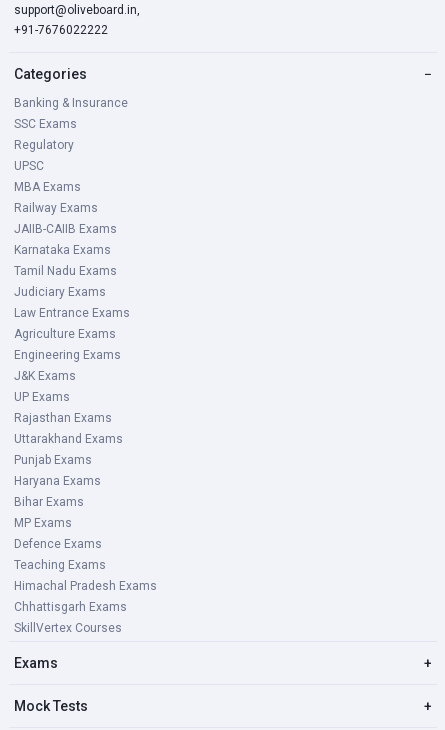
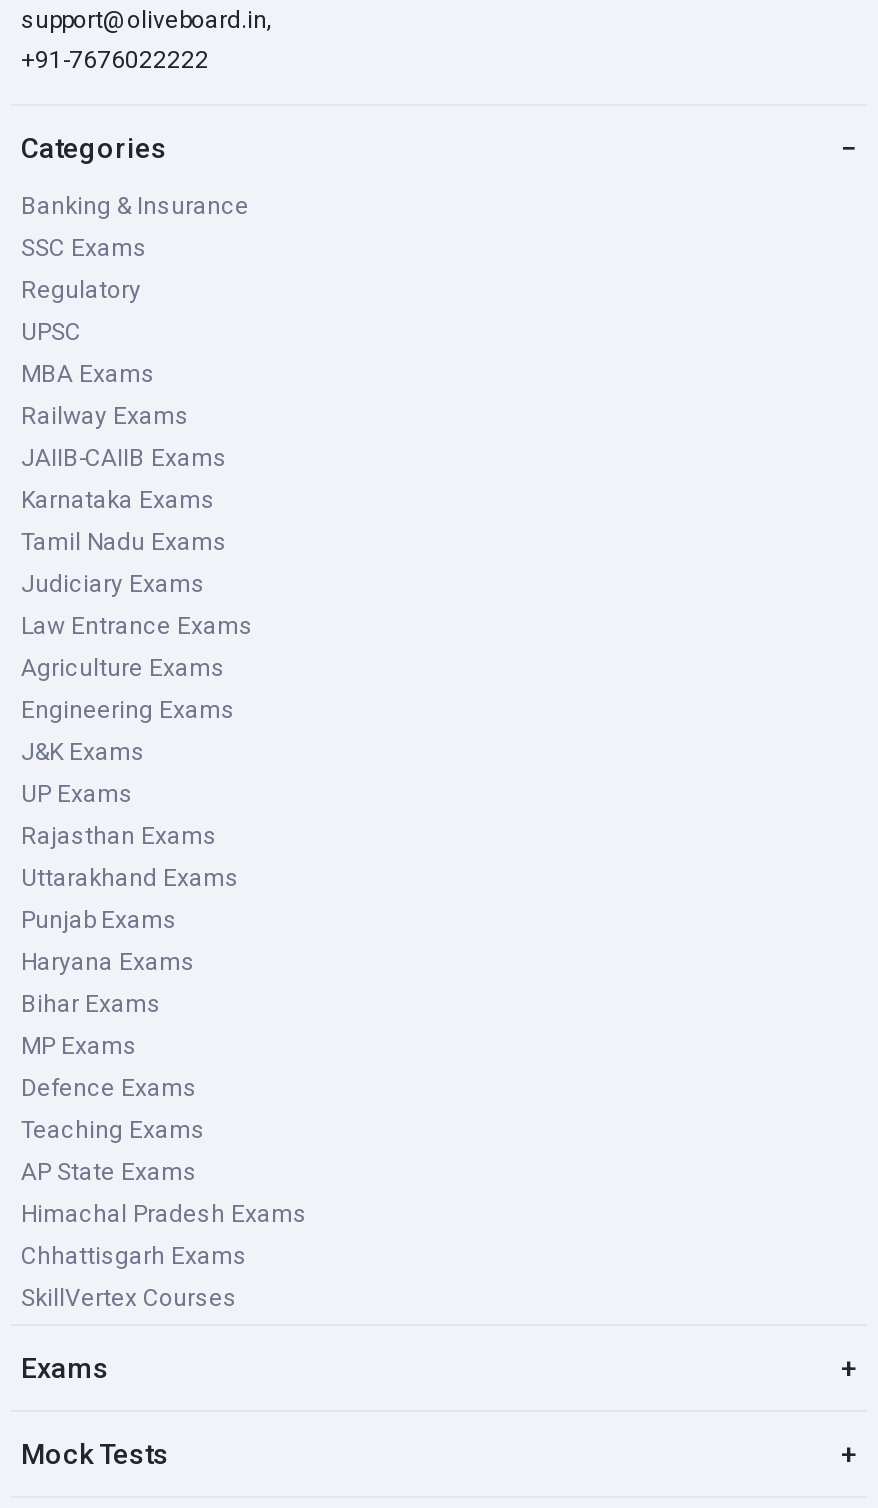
+ AP State Exams
